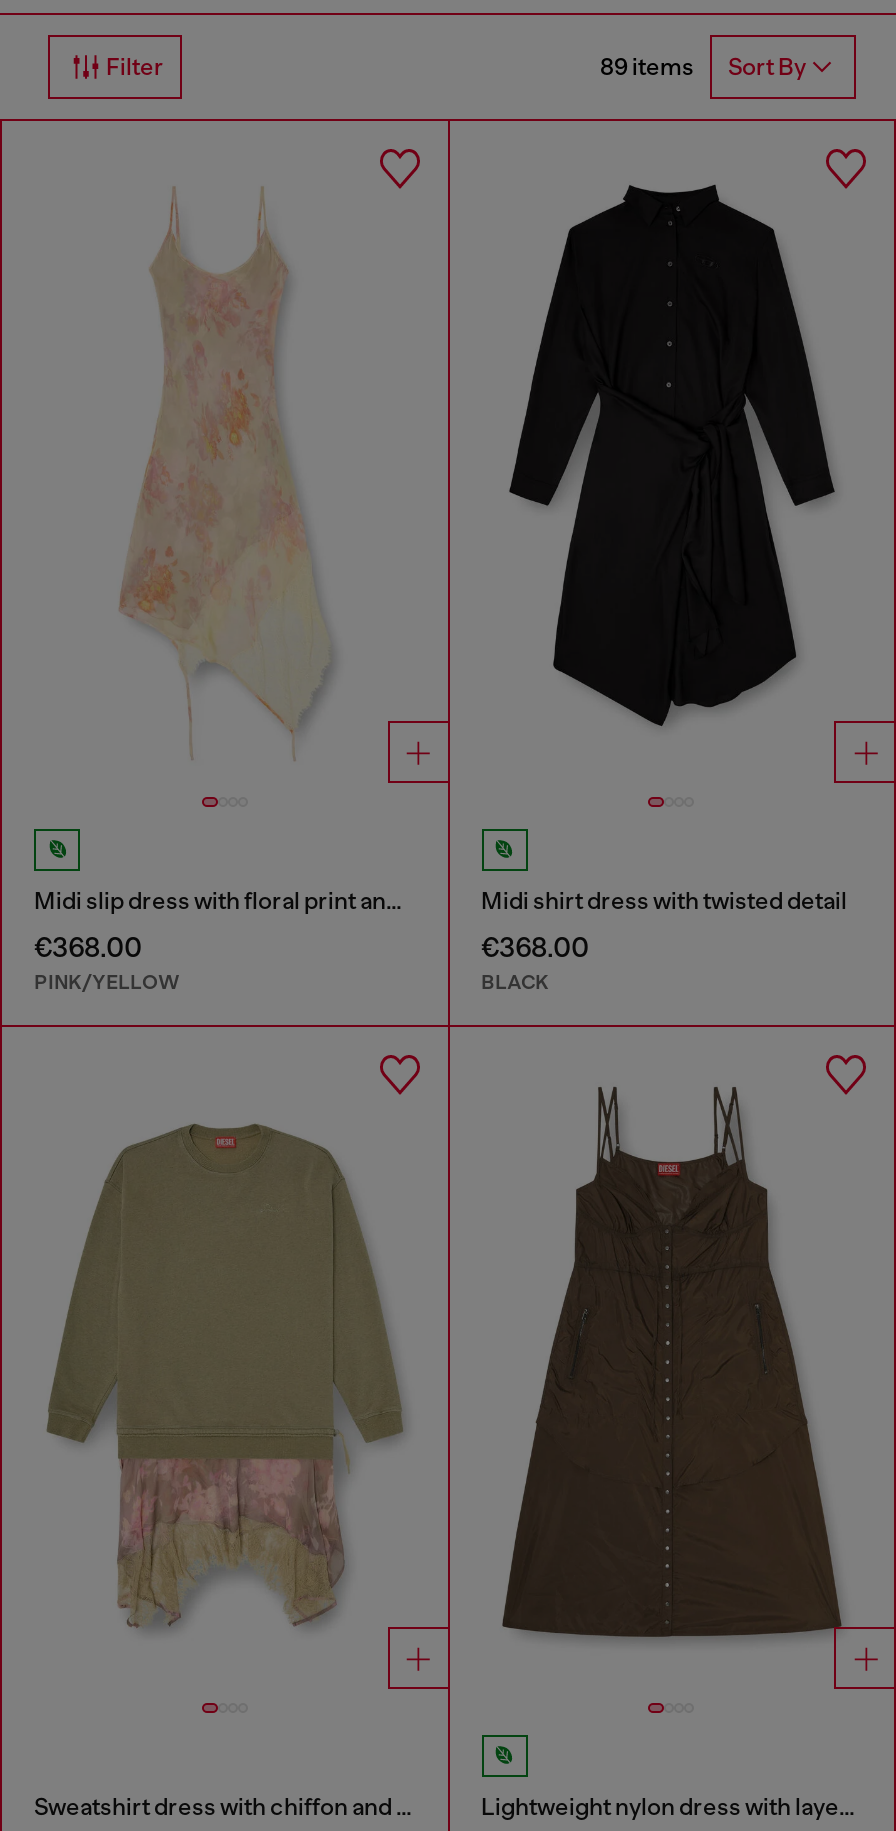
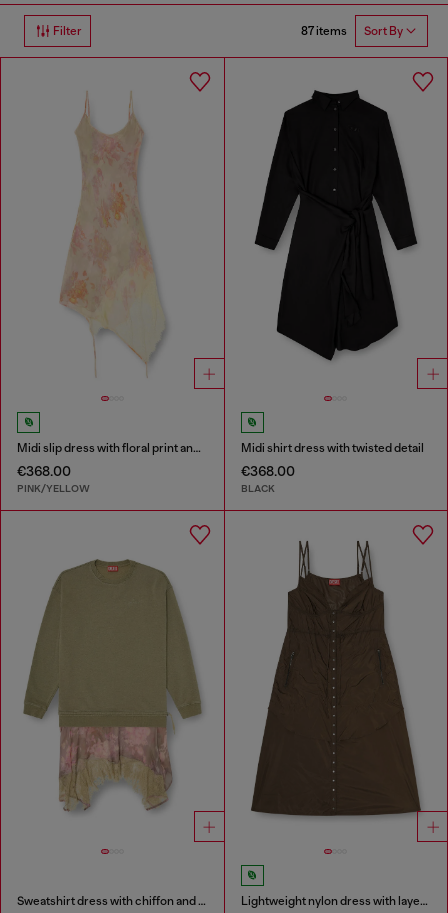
- 89 items Sort By
+ 87 items Sort By
